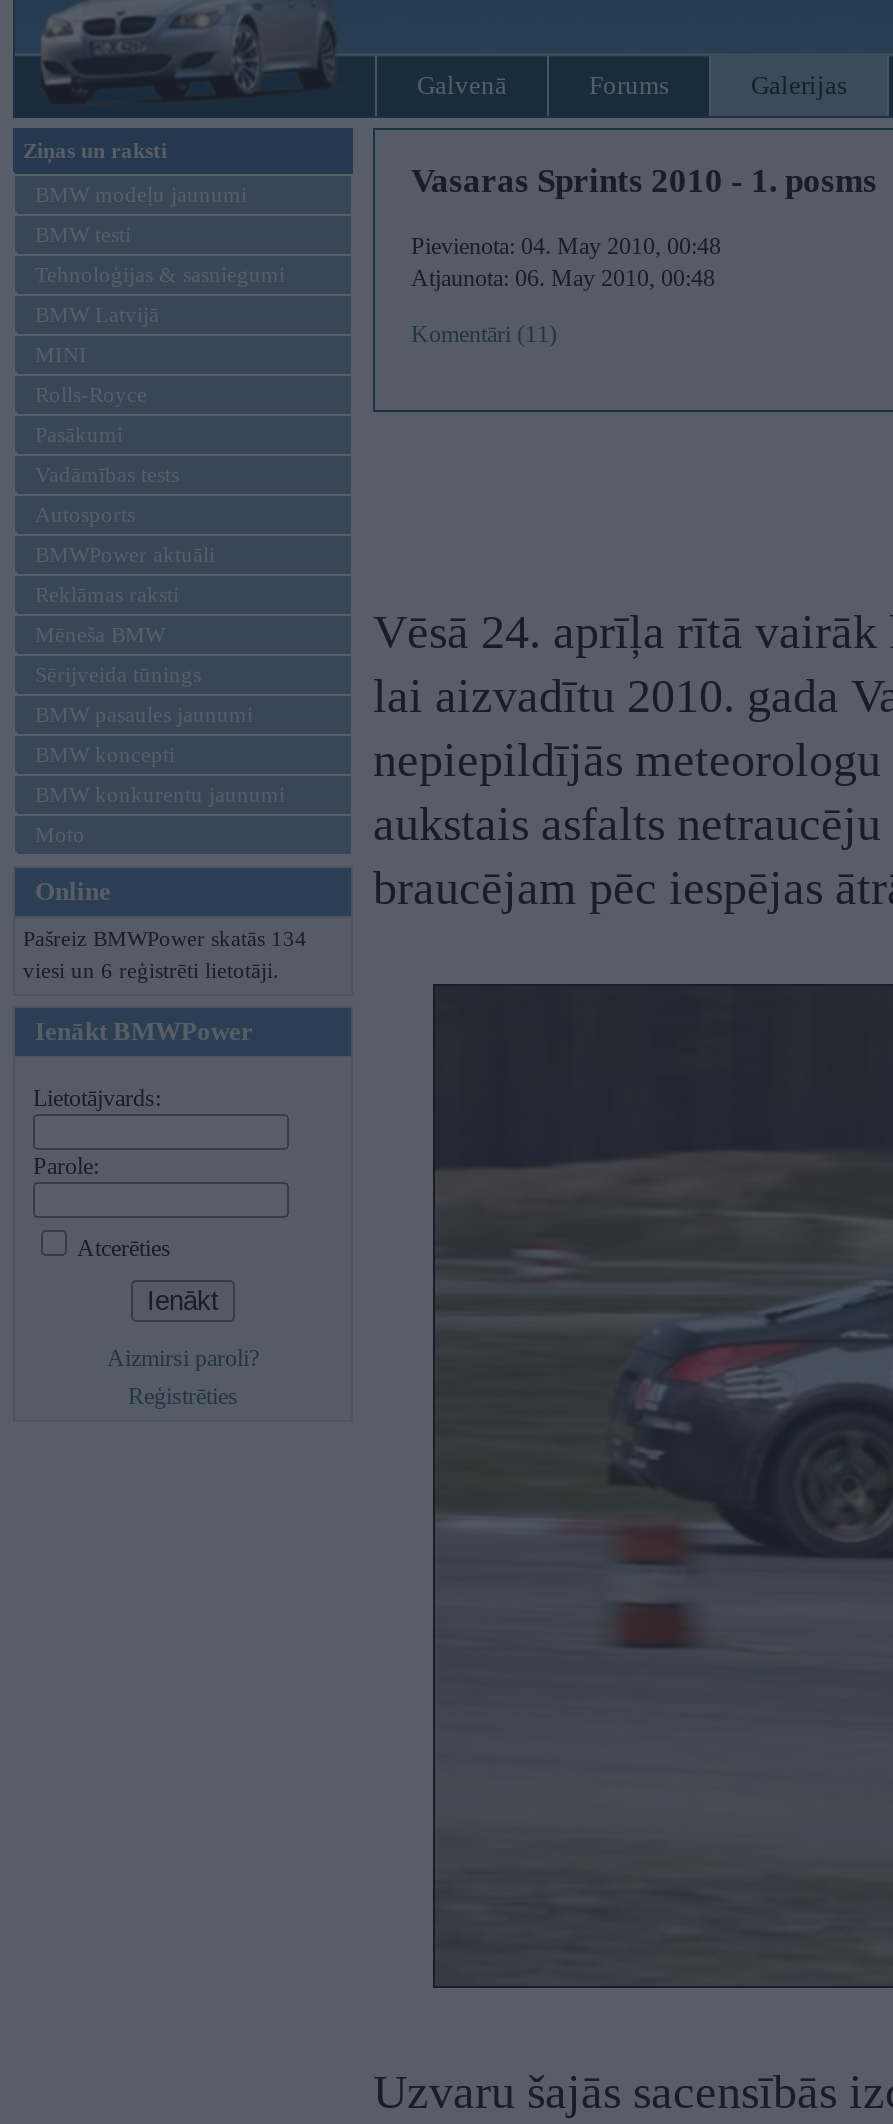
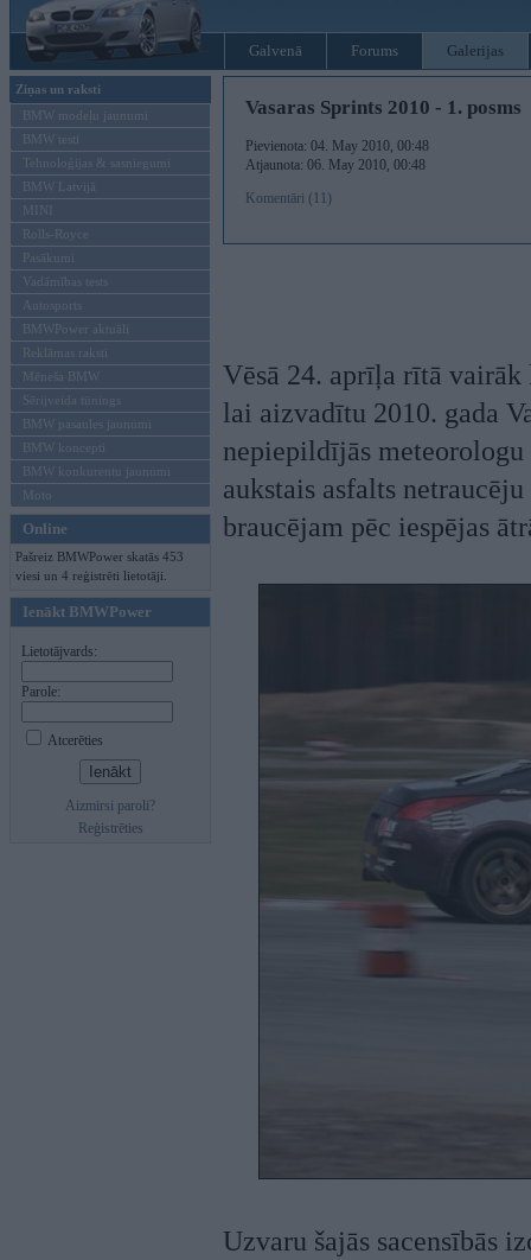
- Pašreiz BMWPower skatās 134
+ Pašreiz BMWPower skatās 453

- viesi un 6 reģistrēti lietotāji.
+ viesi un 4 reģistrēti lietotāji.
